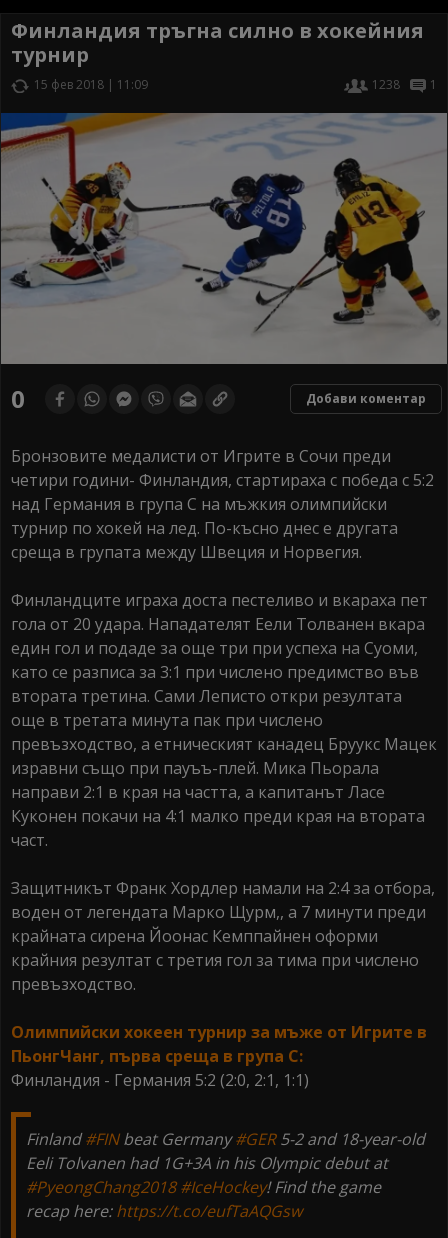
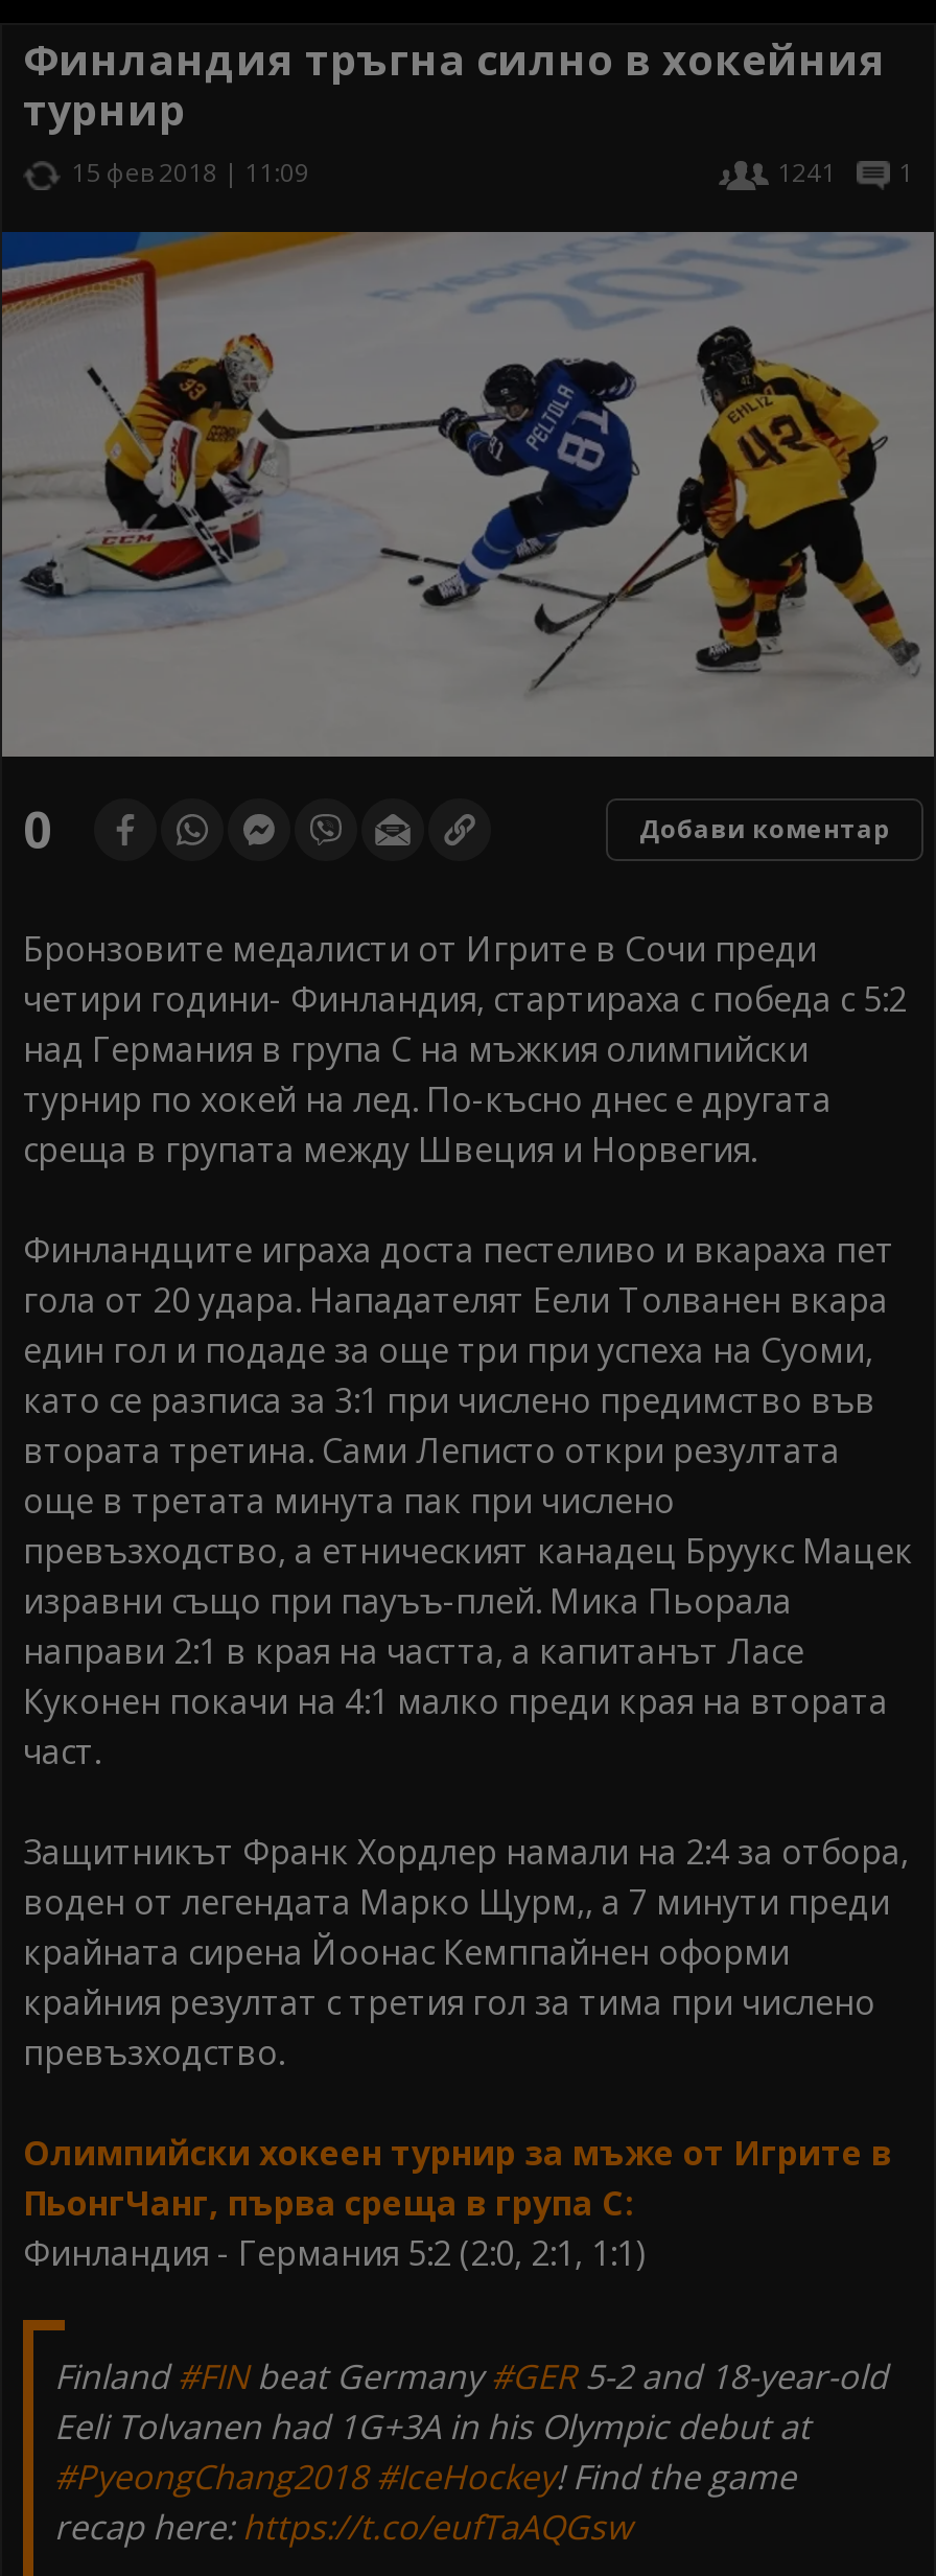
- 1238 1
+ 1241 1
